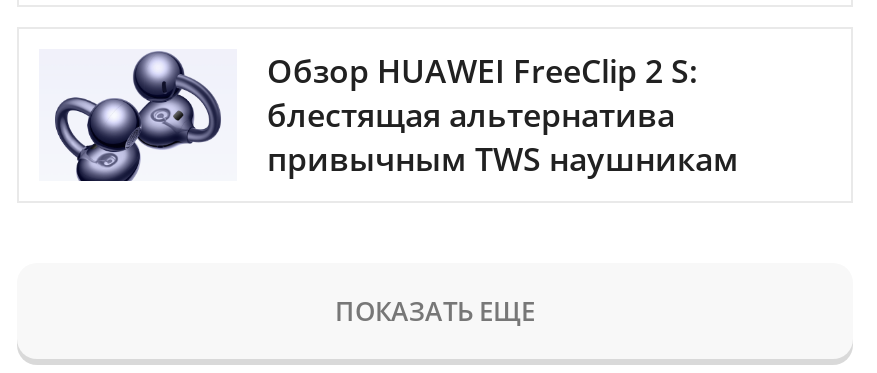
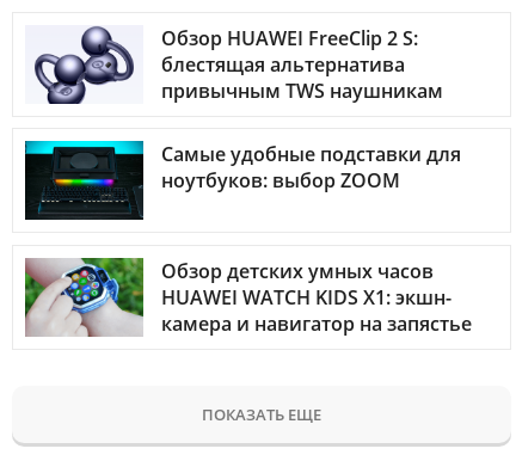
+ [image]
+ Самые удобные подставки для
+ ноутбуков: выбор ZOOM
+ Обзор детских умных часов
+ HUAWEI WATCH KIDS X1: экшн-
+ камера и навигатор на запястье

+ [image]
